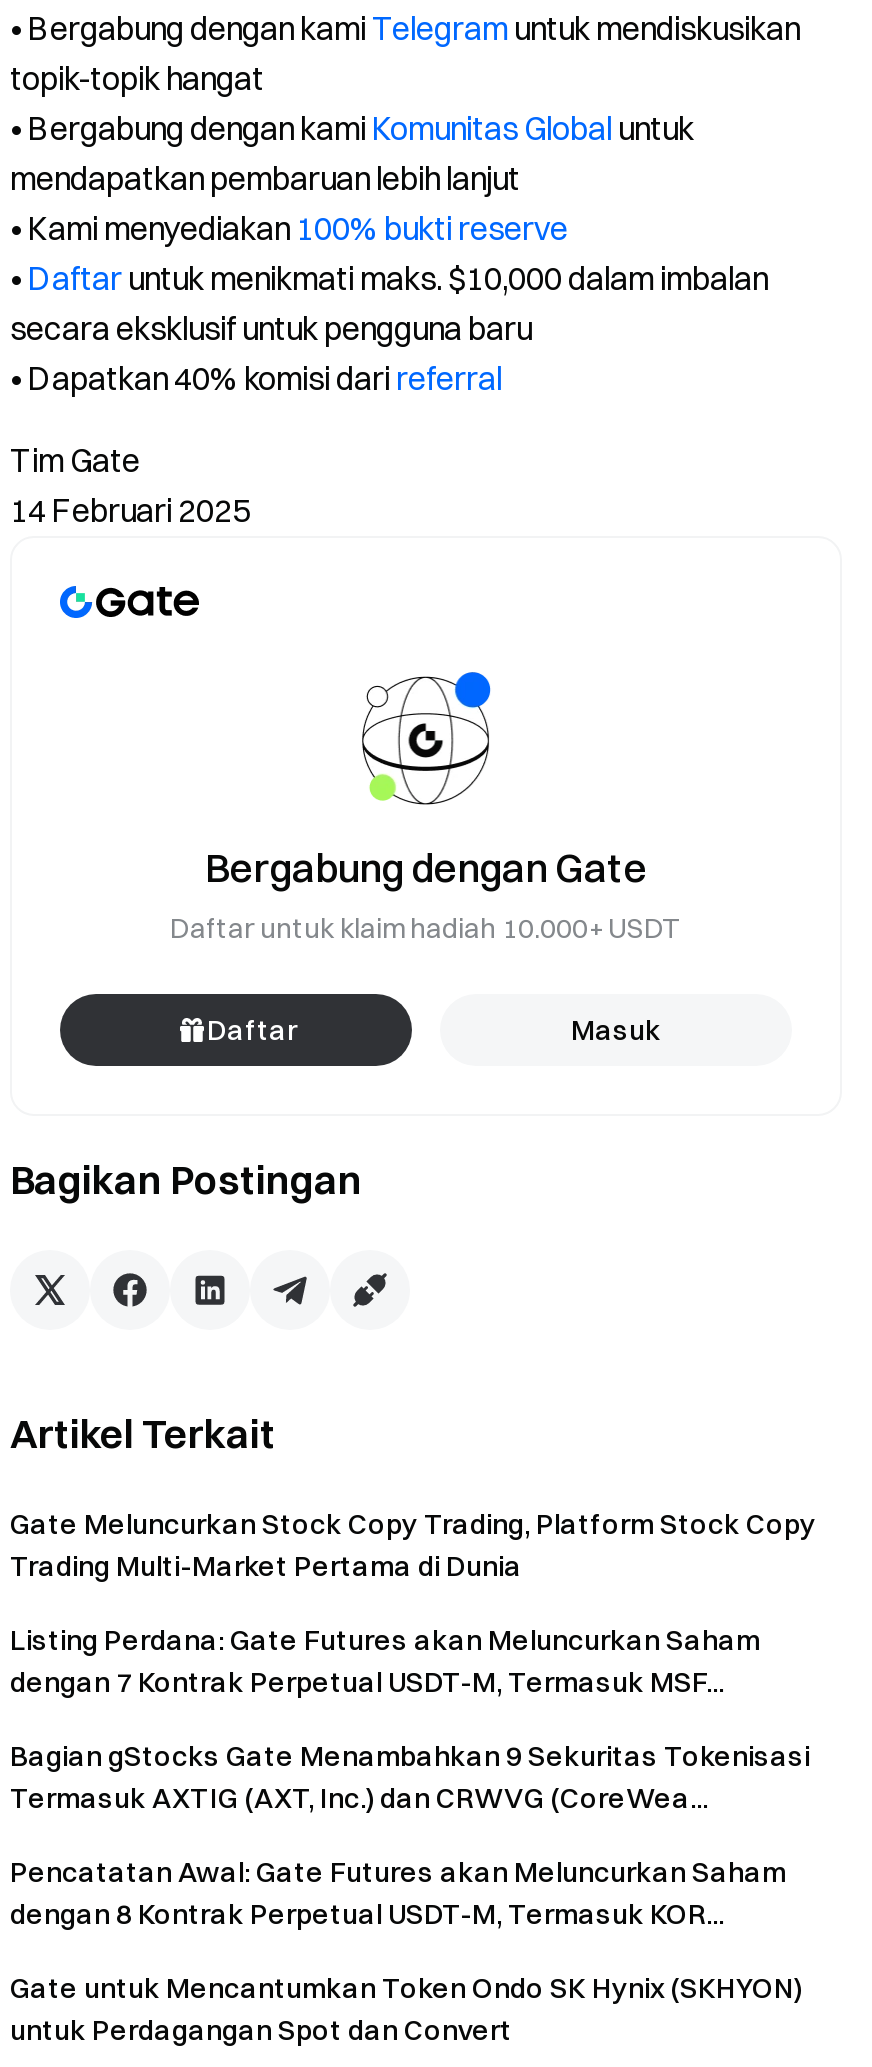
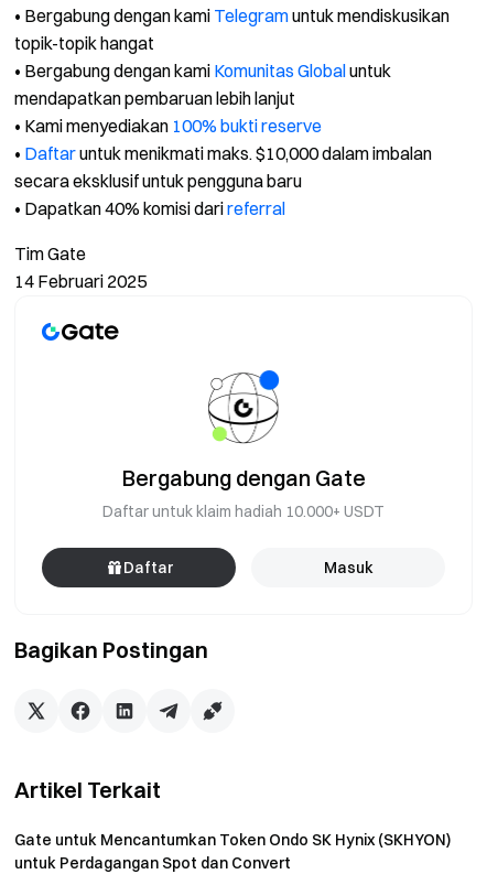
- Gate Meluncurkan Stock Copy Trading, Platform Stock Copy
- Trading Multi-Market Pertama di Dunia
- Listing Perdana: Gate Futures akan Meluncurkan Saham
- dengan 7 Kontrak Perpetual USDT-M, Termasuk MSF...
- Bagian gStocks Gate Menambahkan 9 Sekuritas Tokenisasi
- Termasuk AXTIG (AXT, Inc.) dan CRWVG (CoreWea...
- Pencatatan Awal: Gate Futures akan Meluncurkan Saham
- dengan 8 Kontrak Perpetual USDT-M, Termasuk KOR...
